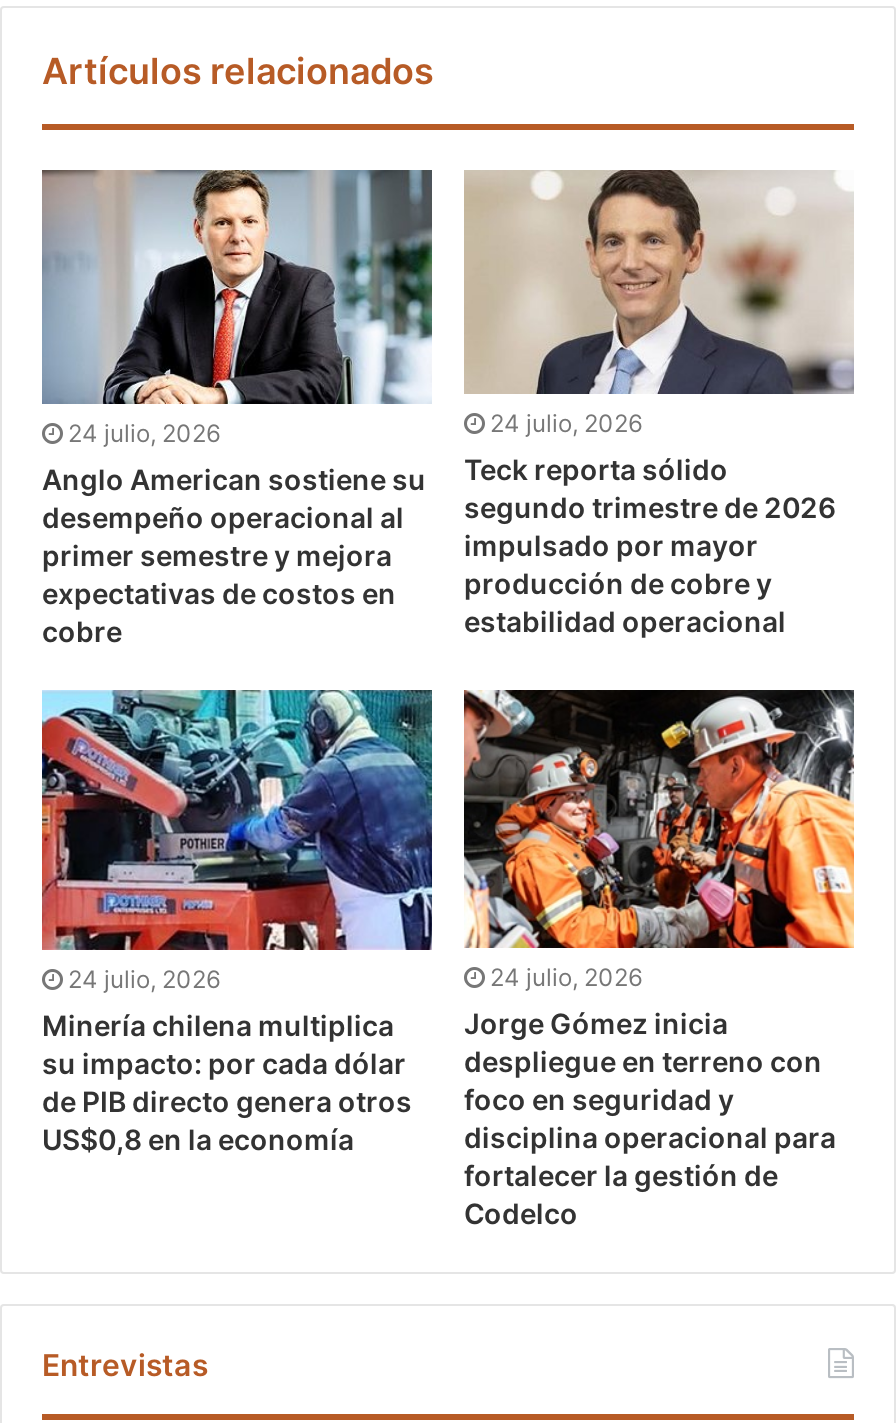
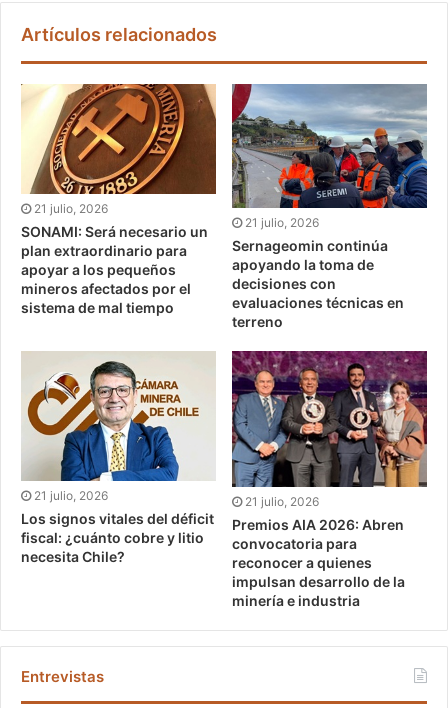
- [image]
- 24 julio, 2026
- Anglo American sostiene su
- desempeño operacional al
- primer semestre y mejora
- expectativas de costos en
- cobre
+ [image]
+ 21 julio, 2026
+ SONAMI: Será necesario un
+ plan extraordinario para
+ apoyar a los pequeños
+ mineros afectados por el
+ sistema de mal tiempo

- [image]
- 24 julio, 2026
- Teck reporta sólido
- segundo trimestre de 2026
- impulsado por mayor
- producción de cobre y
- estabilidad operacional
+ [image]
+ 21 julio, 2026
+ Sernageomin continúa
+ apoyando la toma de
+ decisiones con
+ evaluaciones técnicas en
+ terreno

- [image]
- 24 julio, 2026
- Minería chilena multiplica
- su impacto: por cada dólar
- de PIB directo genera otros
- US$0,8 en la economía
+ [image]
+ 21 julio, 2026
+ Los signos vitales del déficit
+ fiscal: ¿cuánto cobre y litio
+ necesita Chile?

- [image]
- 24 julio, 2026
- Jorge Gómez inicia
- despliegue en terreno con
- foco en seguridad y
- disciplina operacional para
- fortalecer la gestión de
- Codelco
+ [image]
+ 21 julio, 2026
+ Premios AIA 2026: Abren
+ convocatoria para
+ reconocer a quienes
+ impulsan desarrollo de la
+ minería e industria
